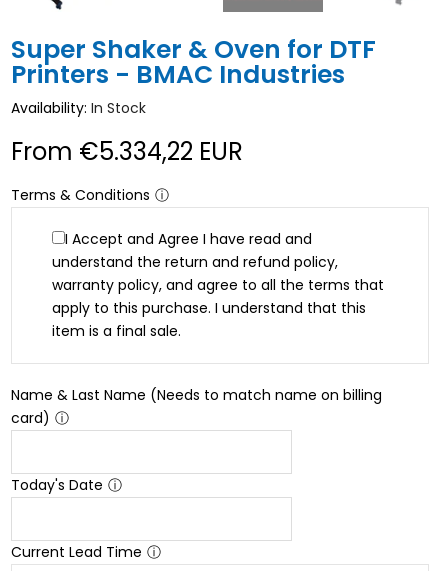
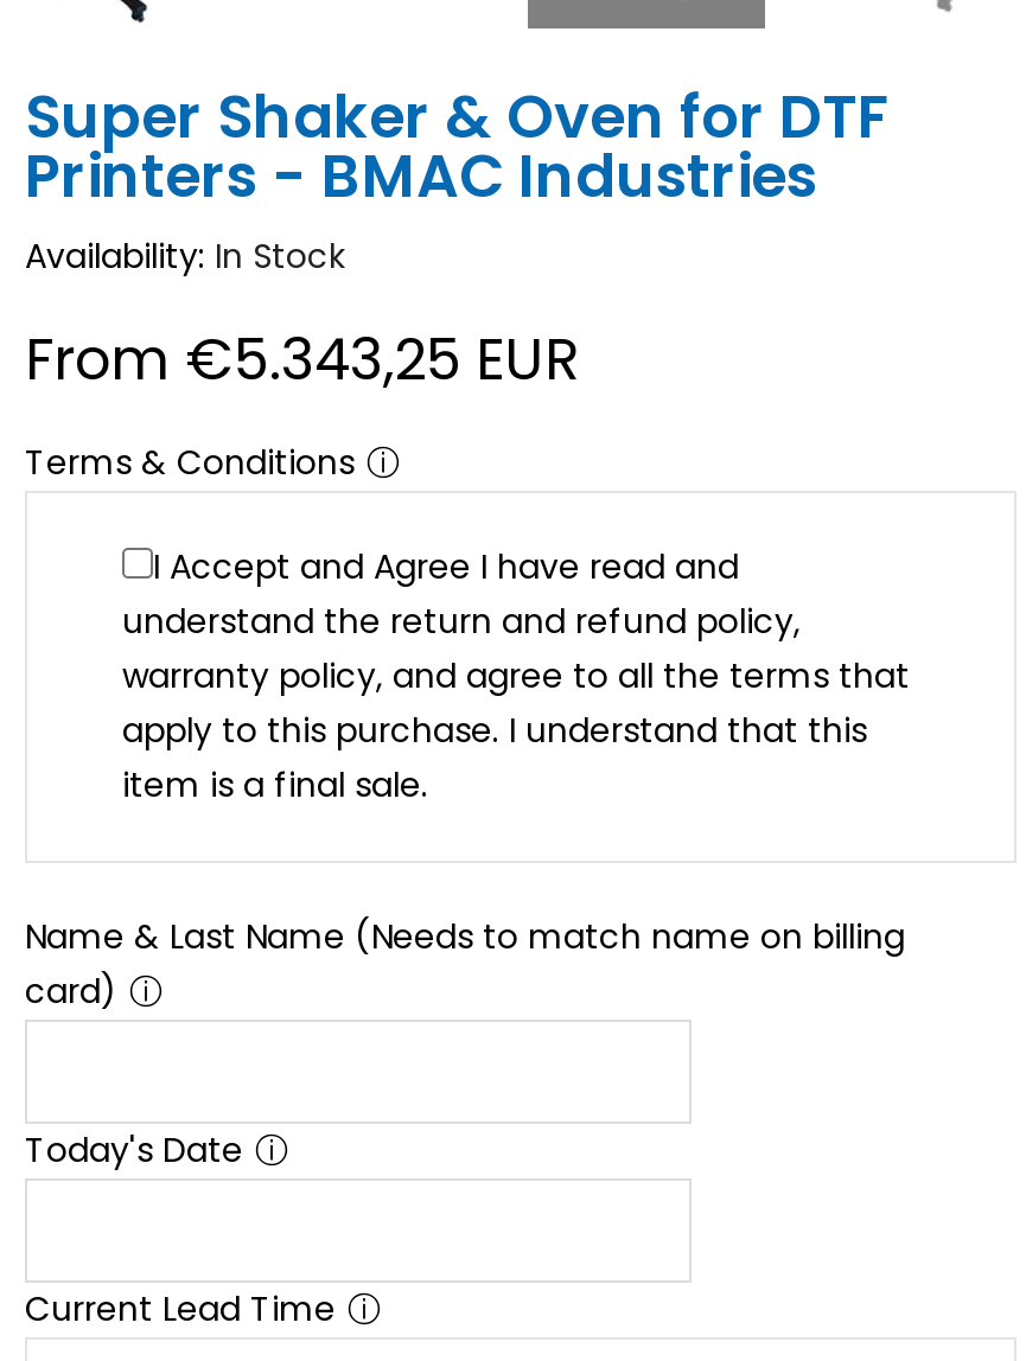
- From €5.334,22 EUR
+ From €5.343,25 EUR
